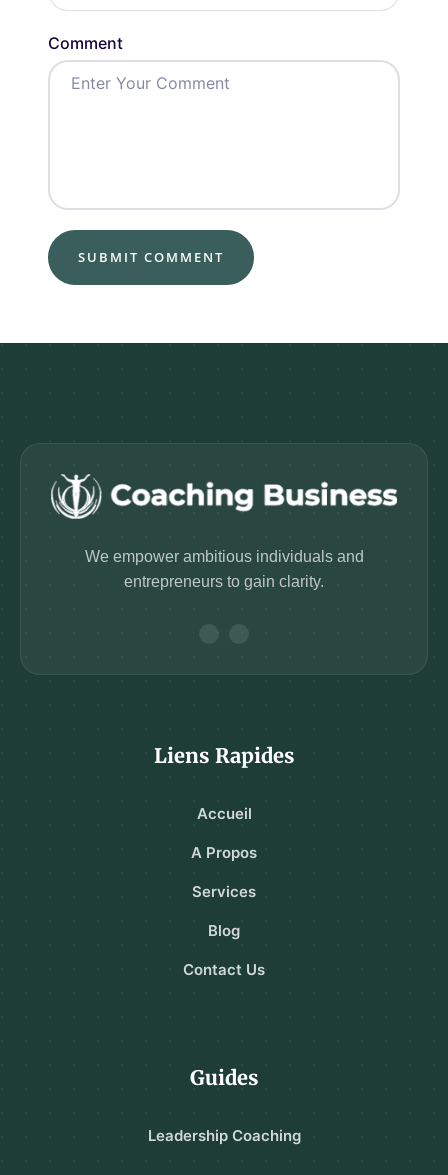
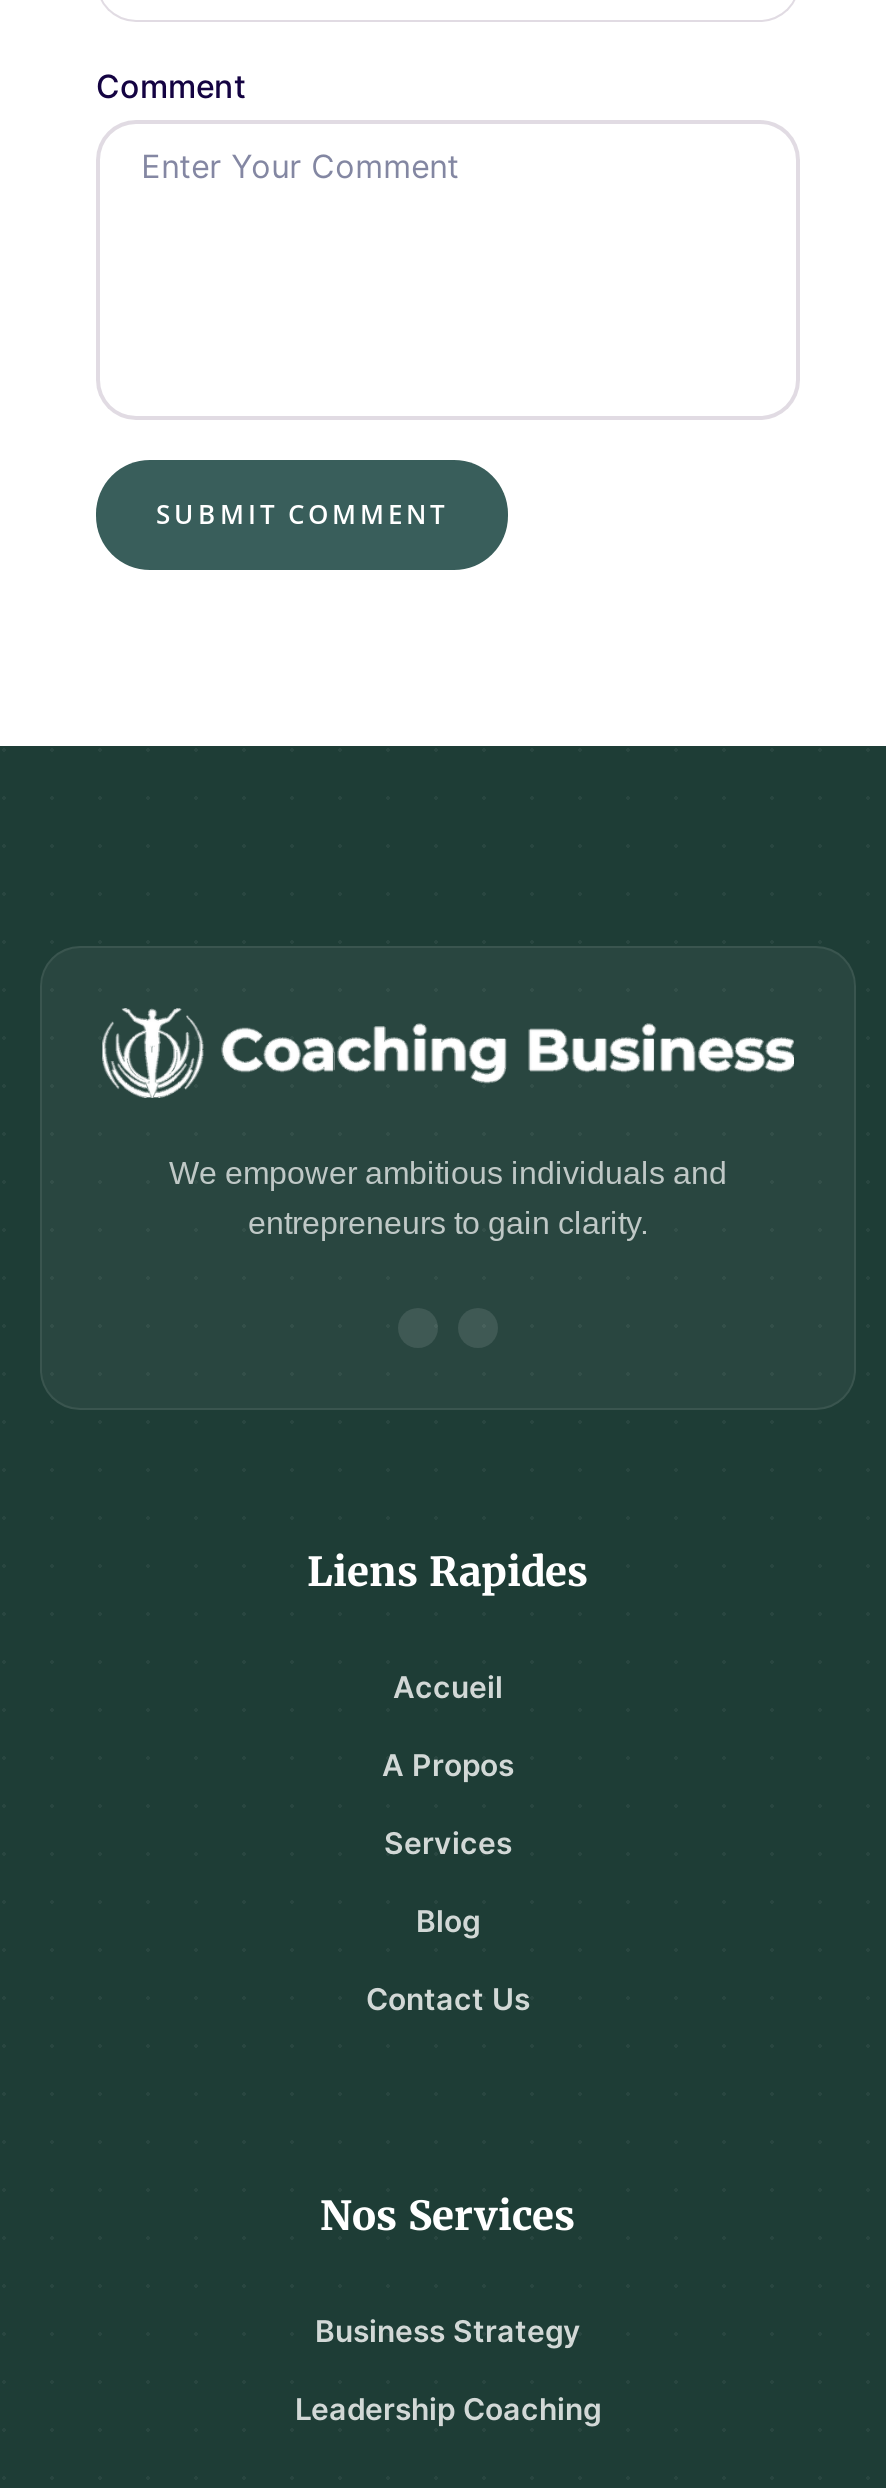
- Guides
+ Nos Services
+ Business Strategy
